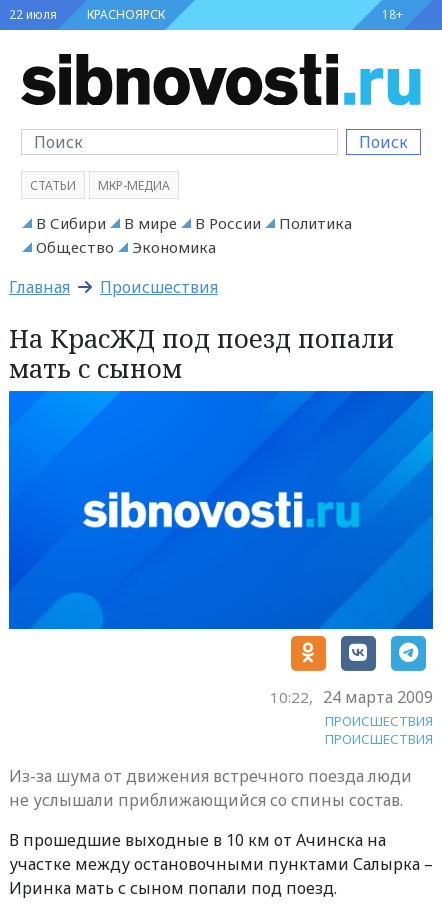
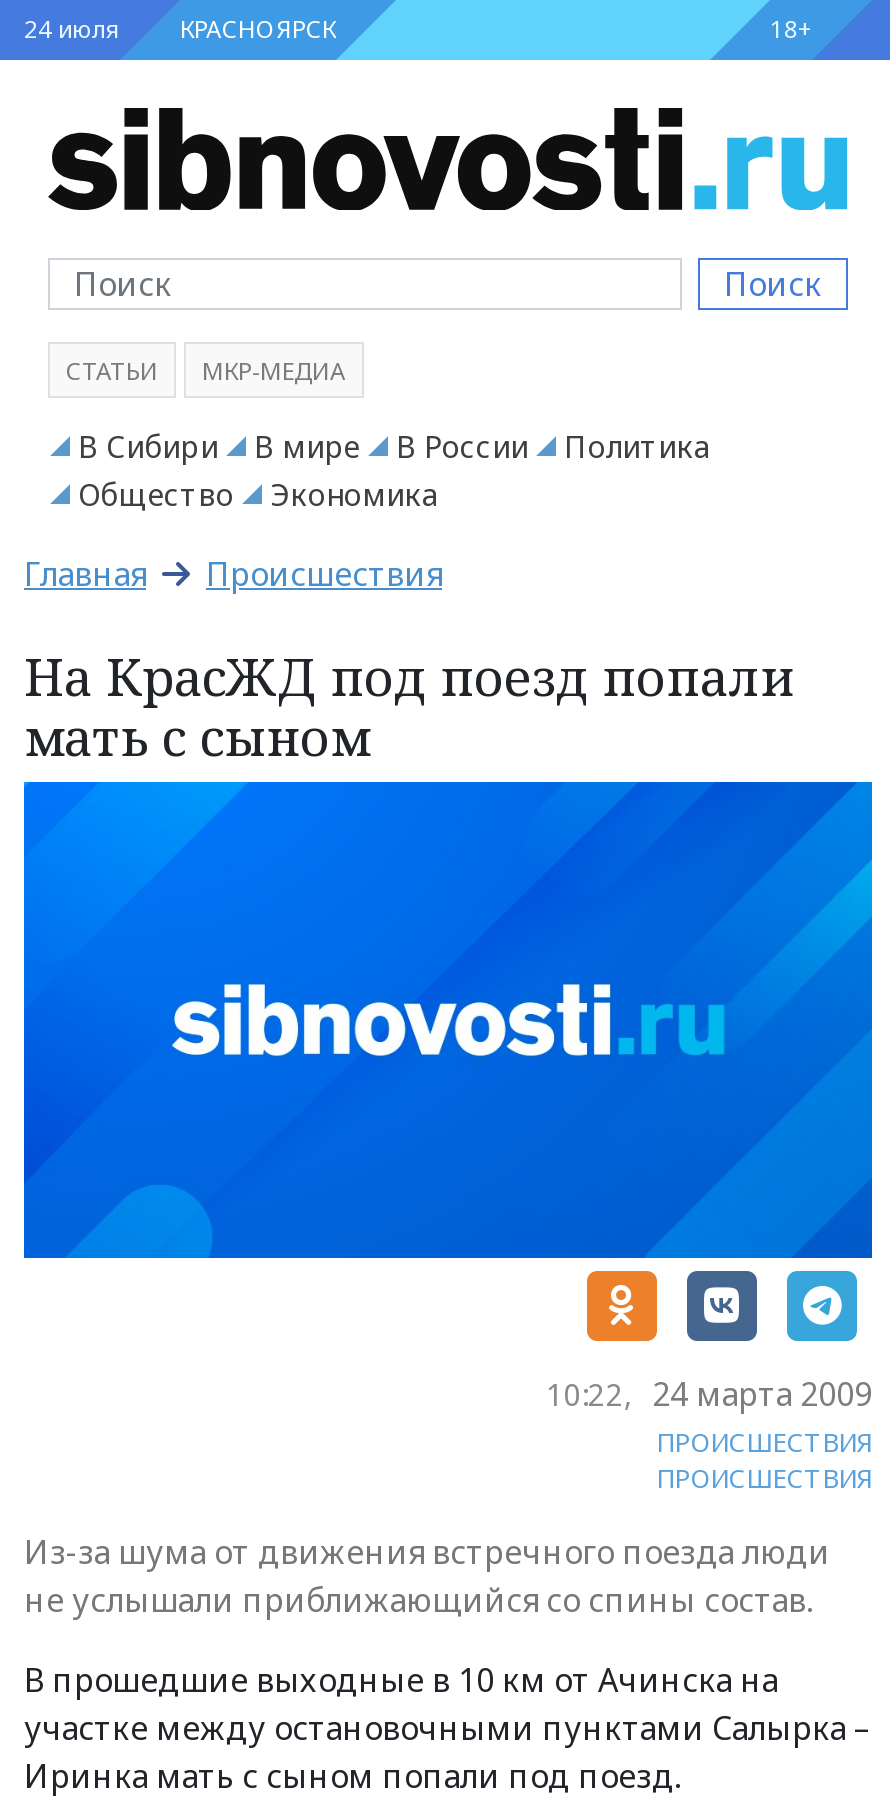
- 22 июля КРАСНОЯРСК
+ 24 июля КРАСНОЯРСК
